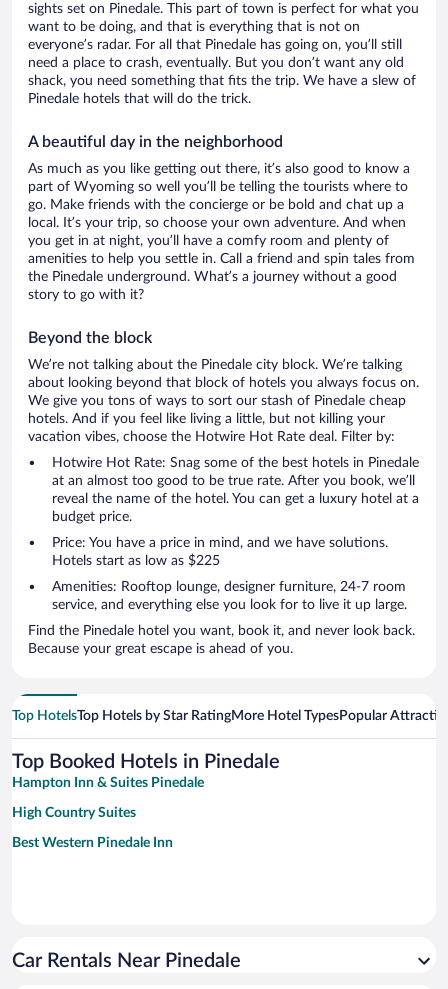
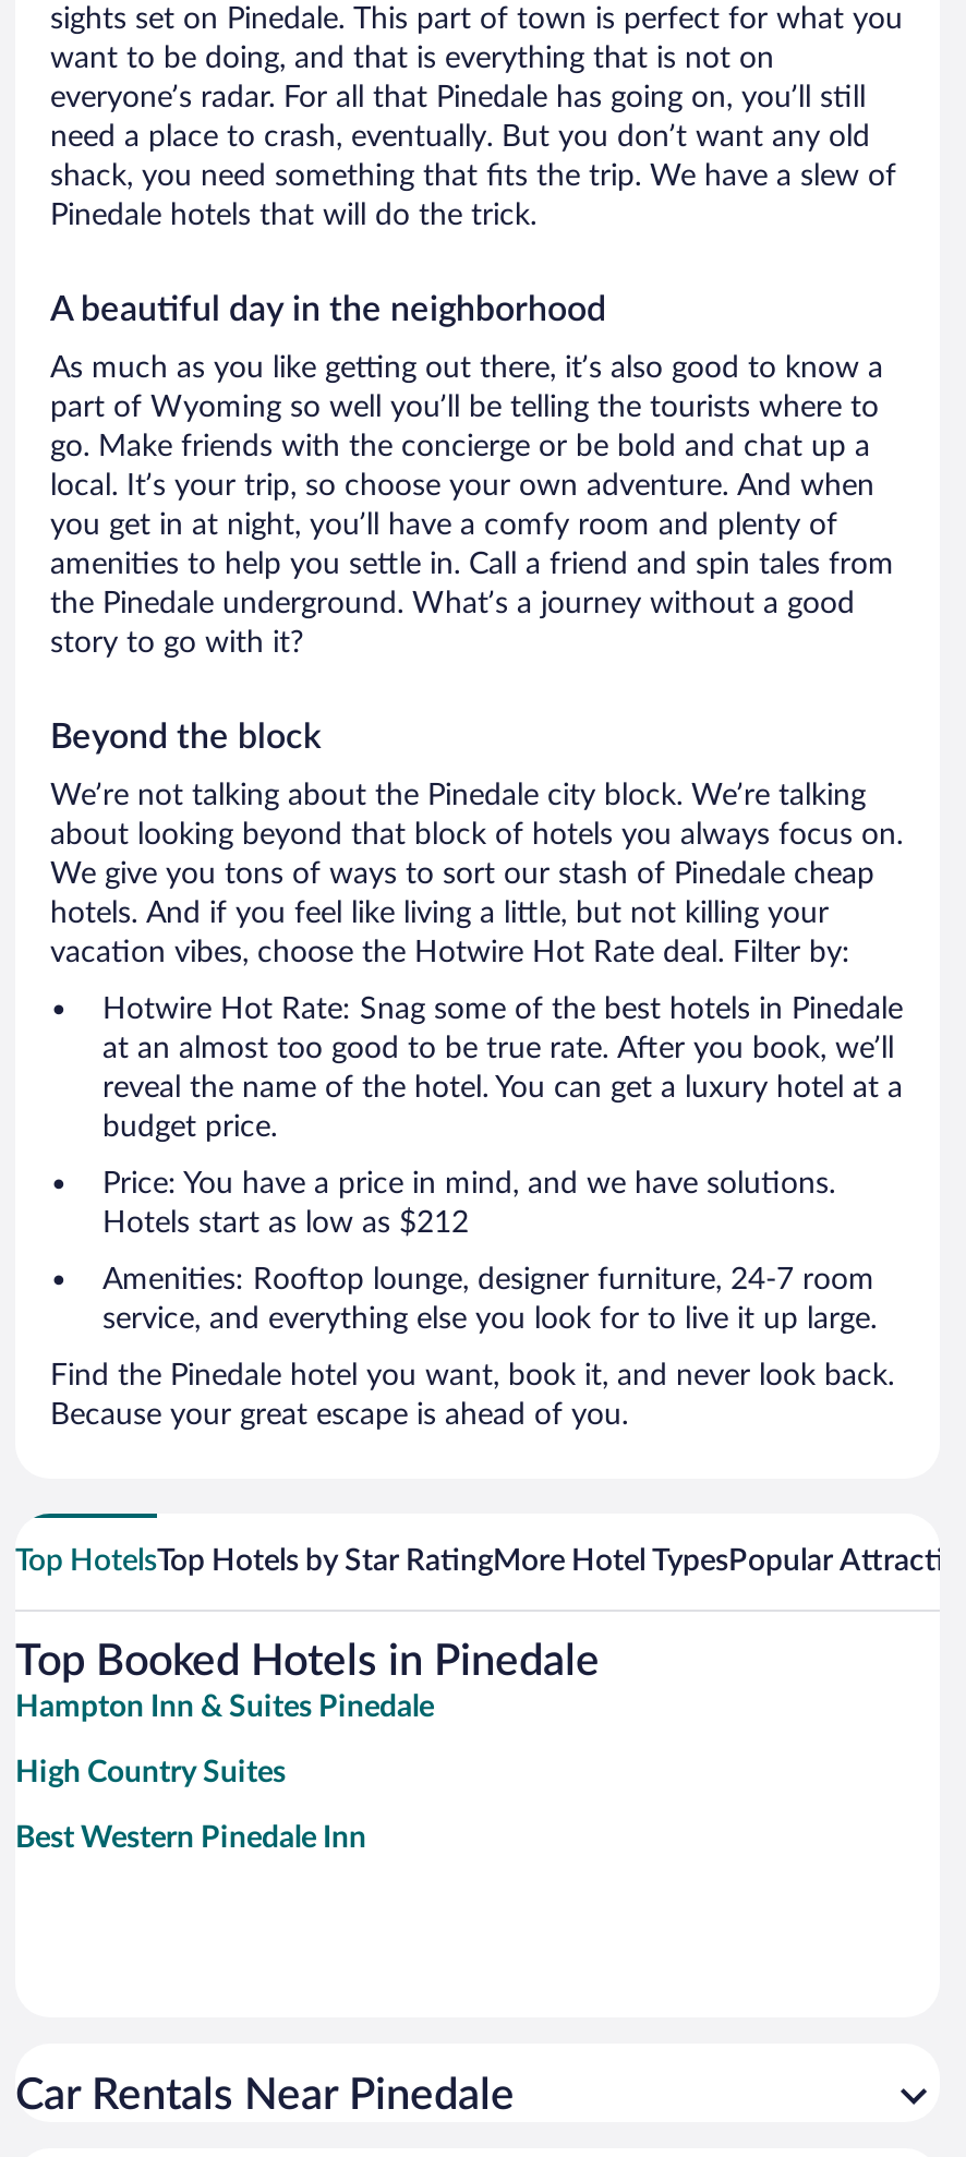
- Hotels start as low as $225
+ Hotels start as low as $212
